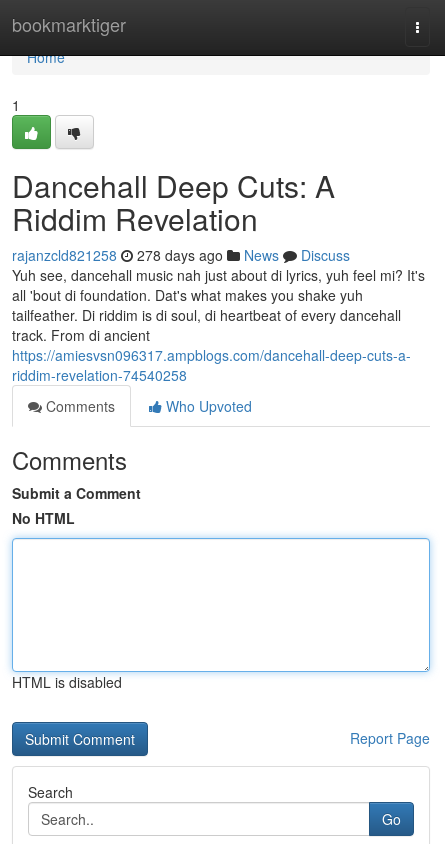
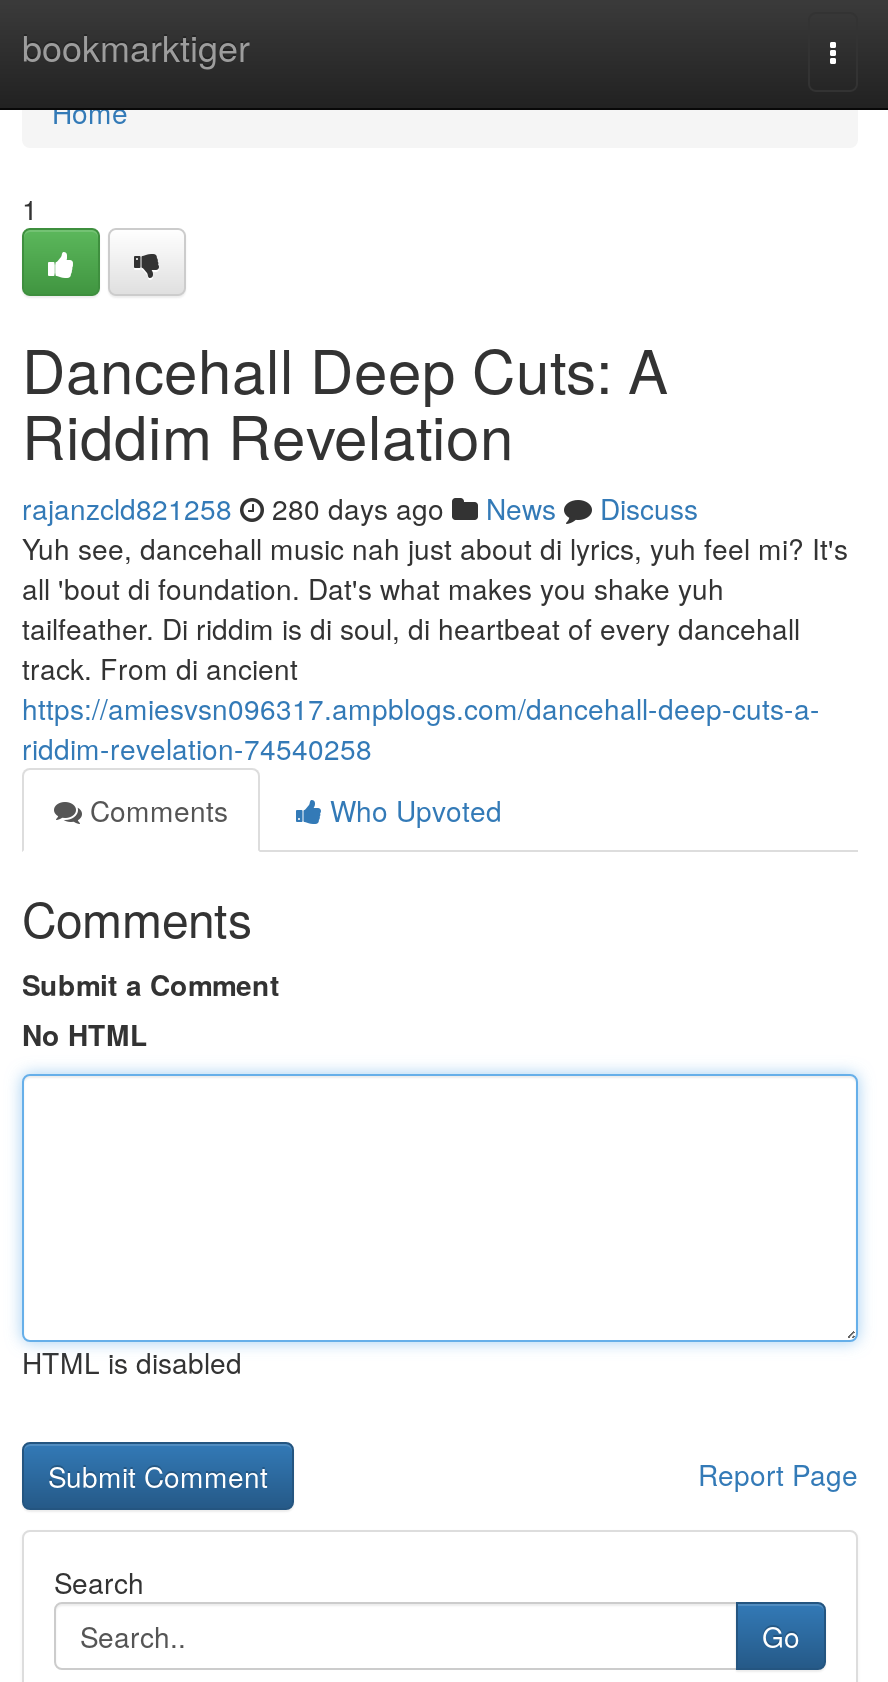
- rajanzcld821258 278 days ago News Discuss
+ rajanzcld821258 280 days ago News Discuss
